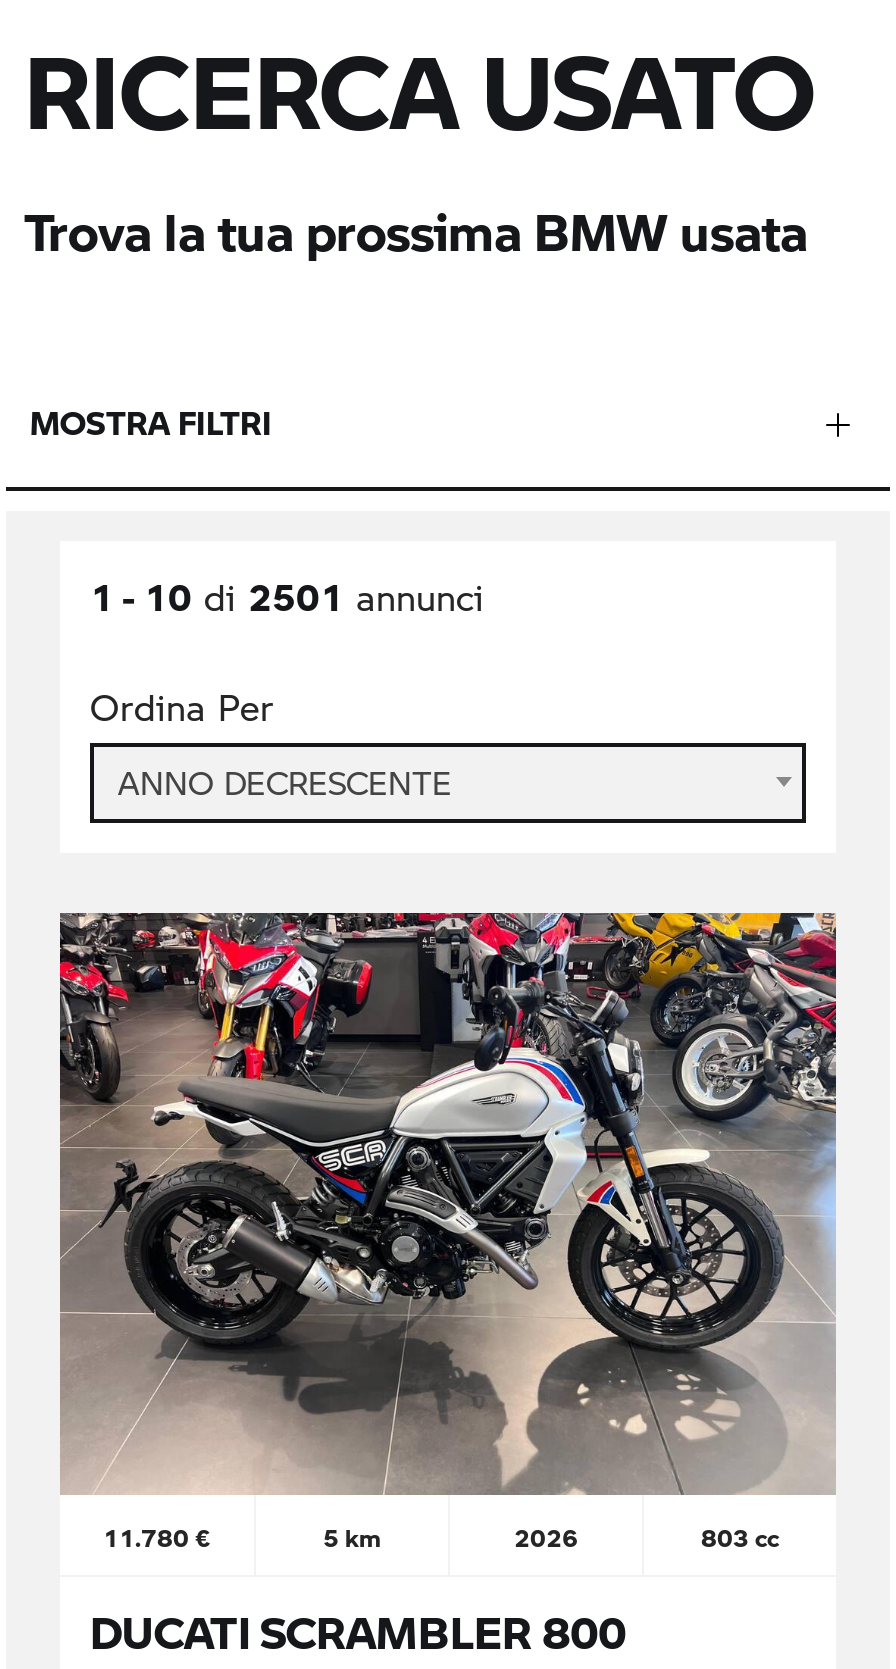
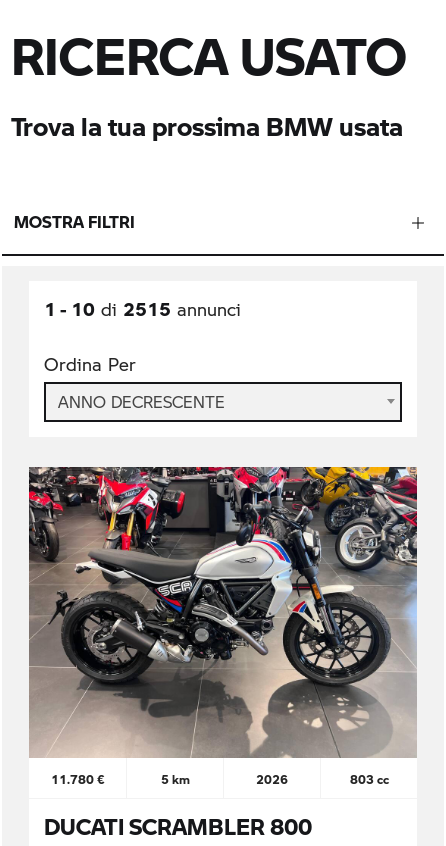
- 1 - 10 di 2501 annunci
+ 1 - 10 di 2515 annunci
